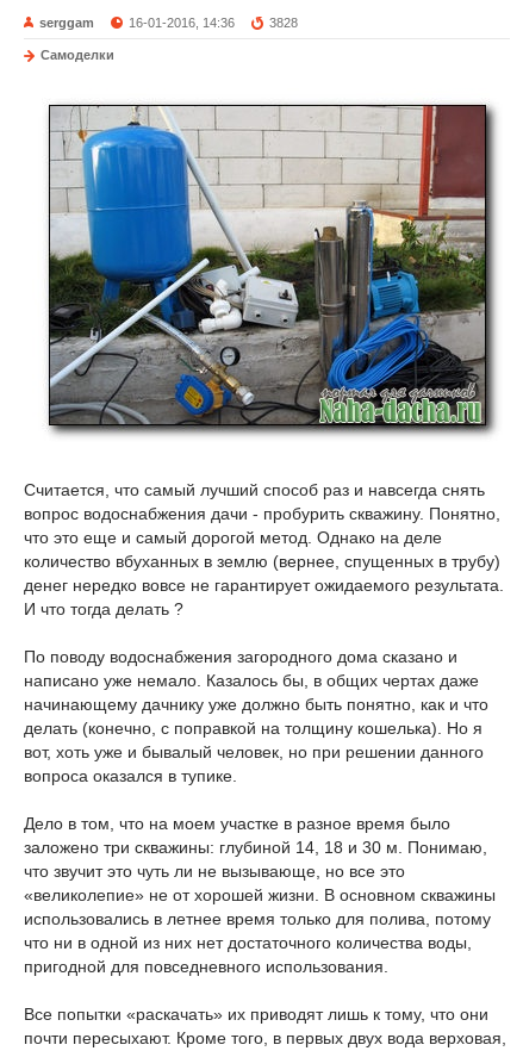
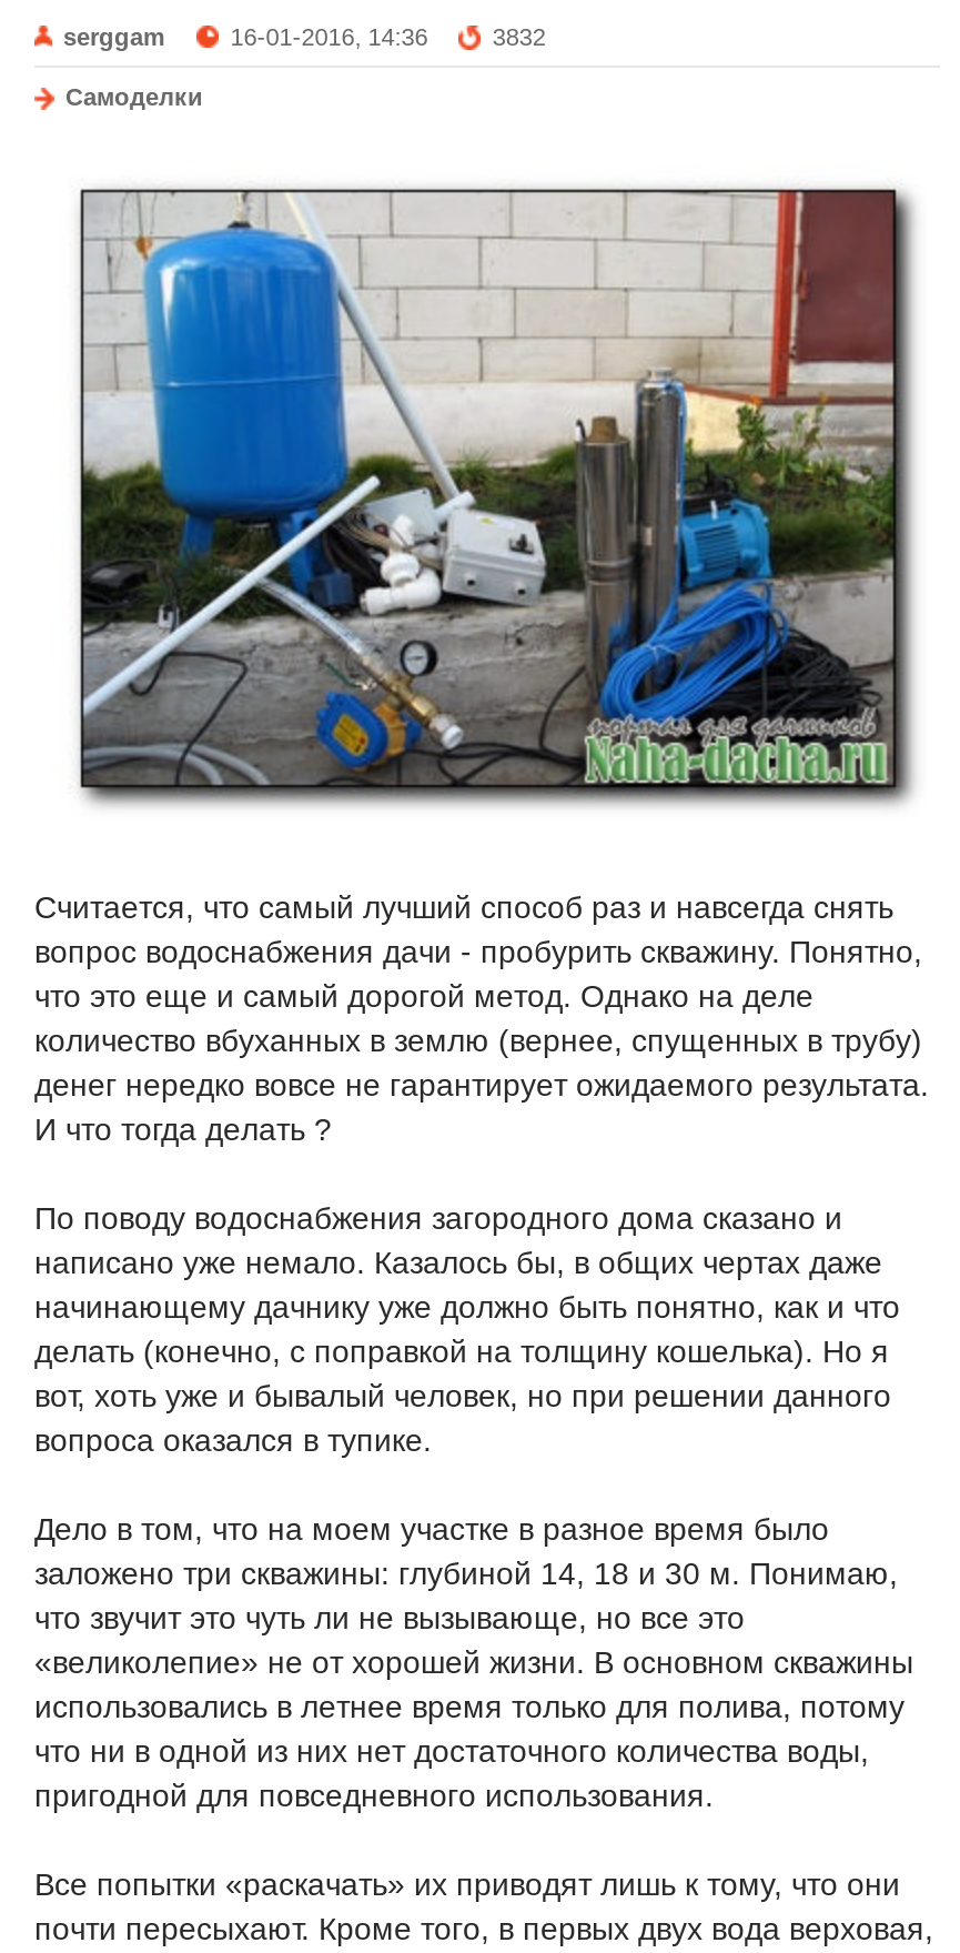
- 3828
+ 3832
